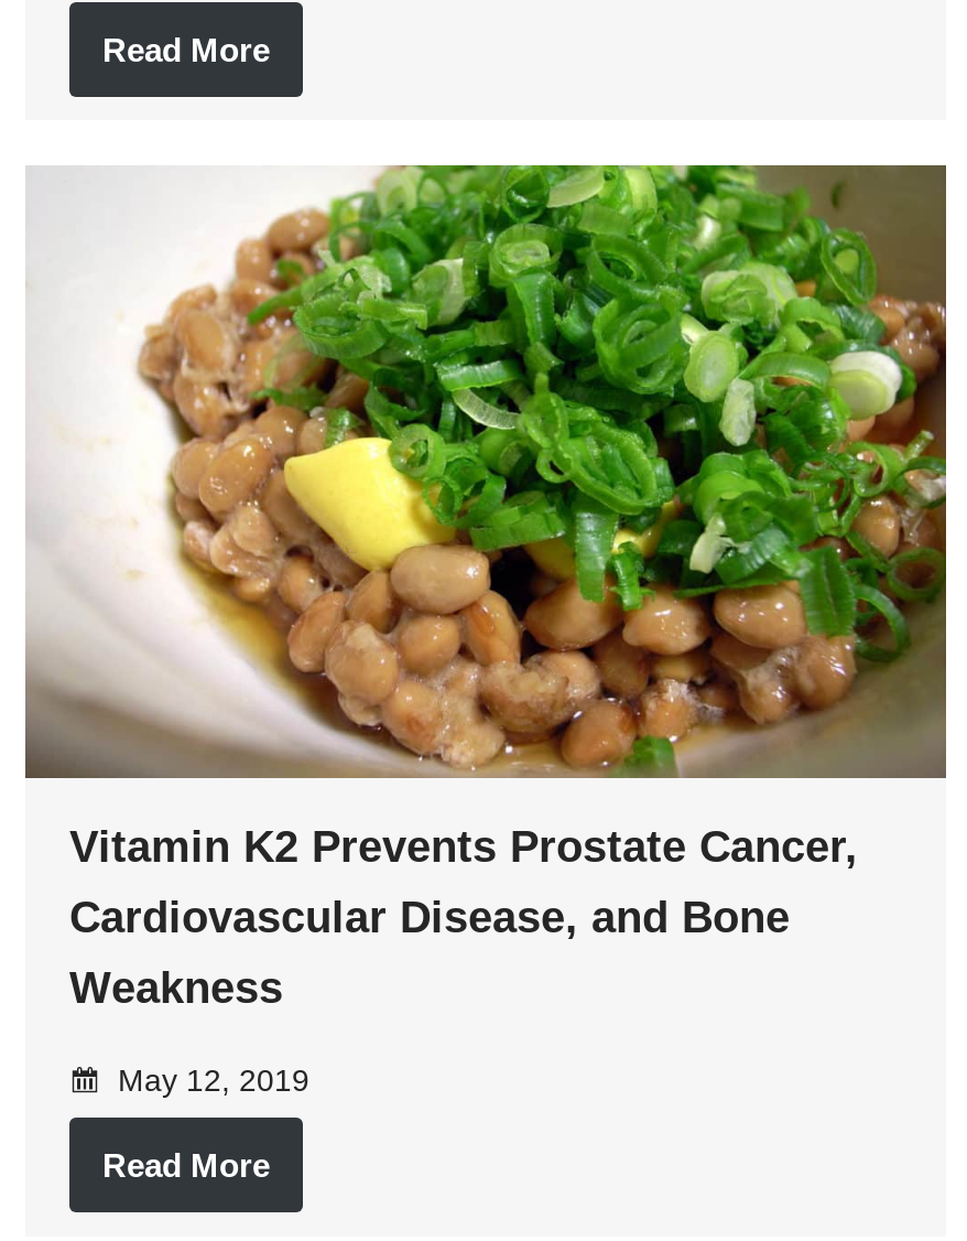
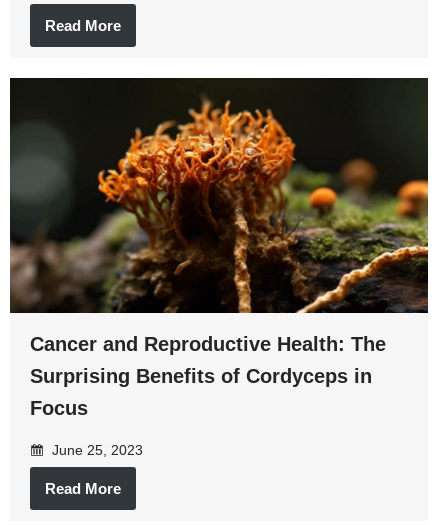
- [image]
- Vitamin K2 Prevents Prostate Cancer,
+ [image]
+ Cancer and Reproductive Health: The

- Cardiovascular Disease, and Bone
+ Surprising Benefits of Cordyceps in

- Weakness
+ Focus

- May 12, 2019
+ June 25, 2023
